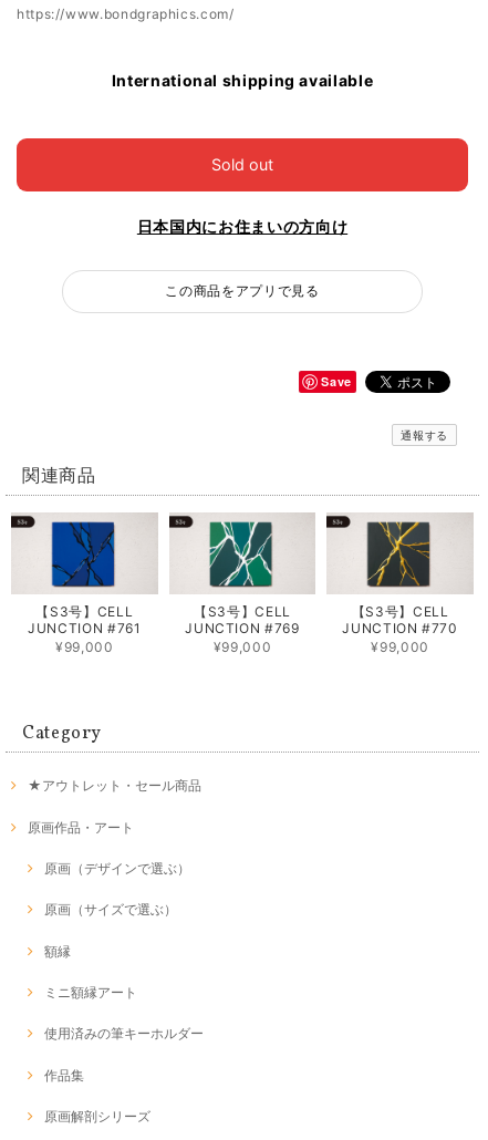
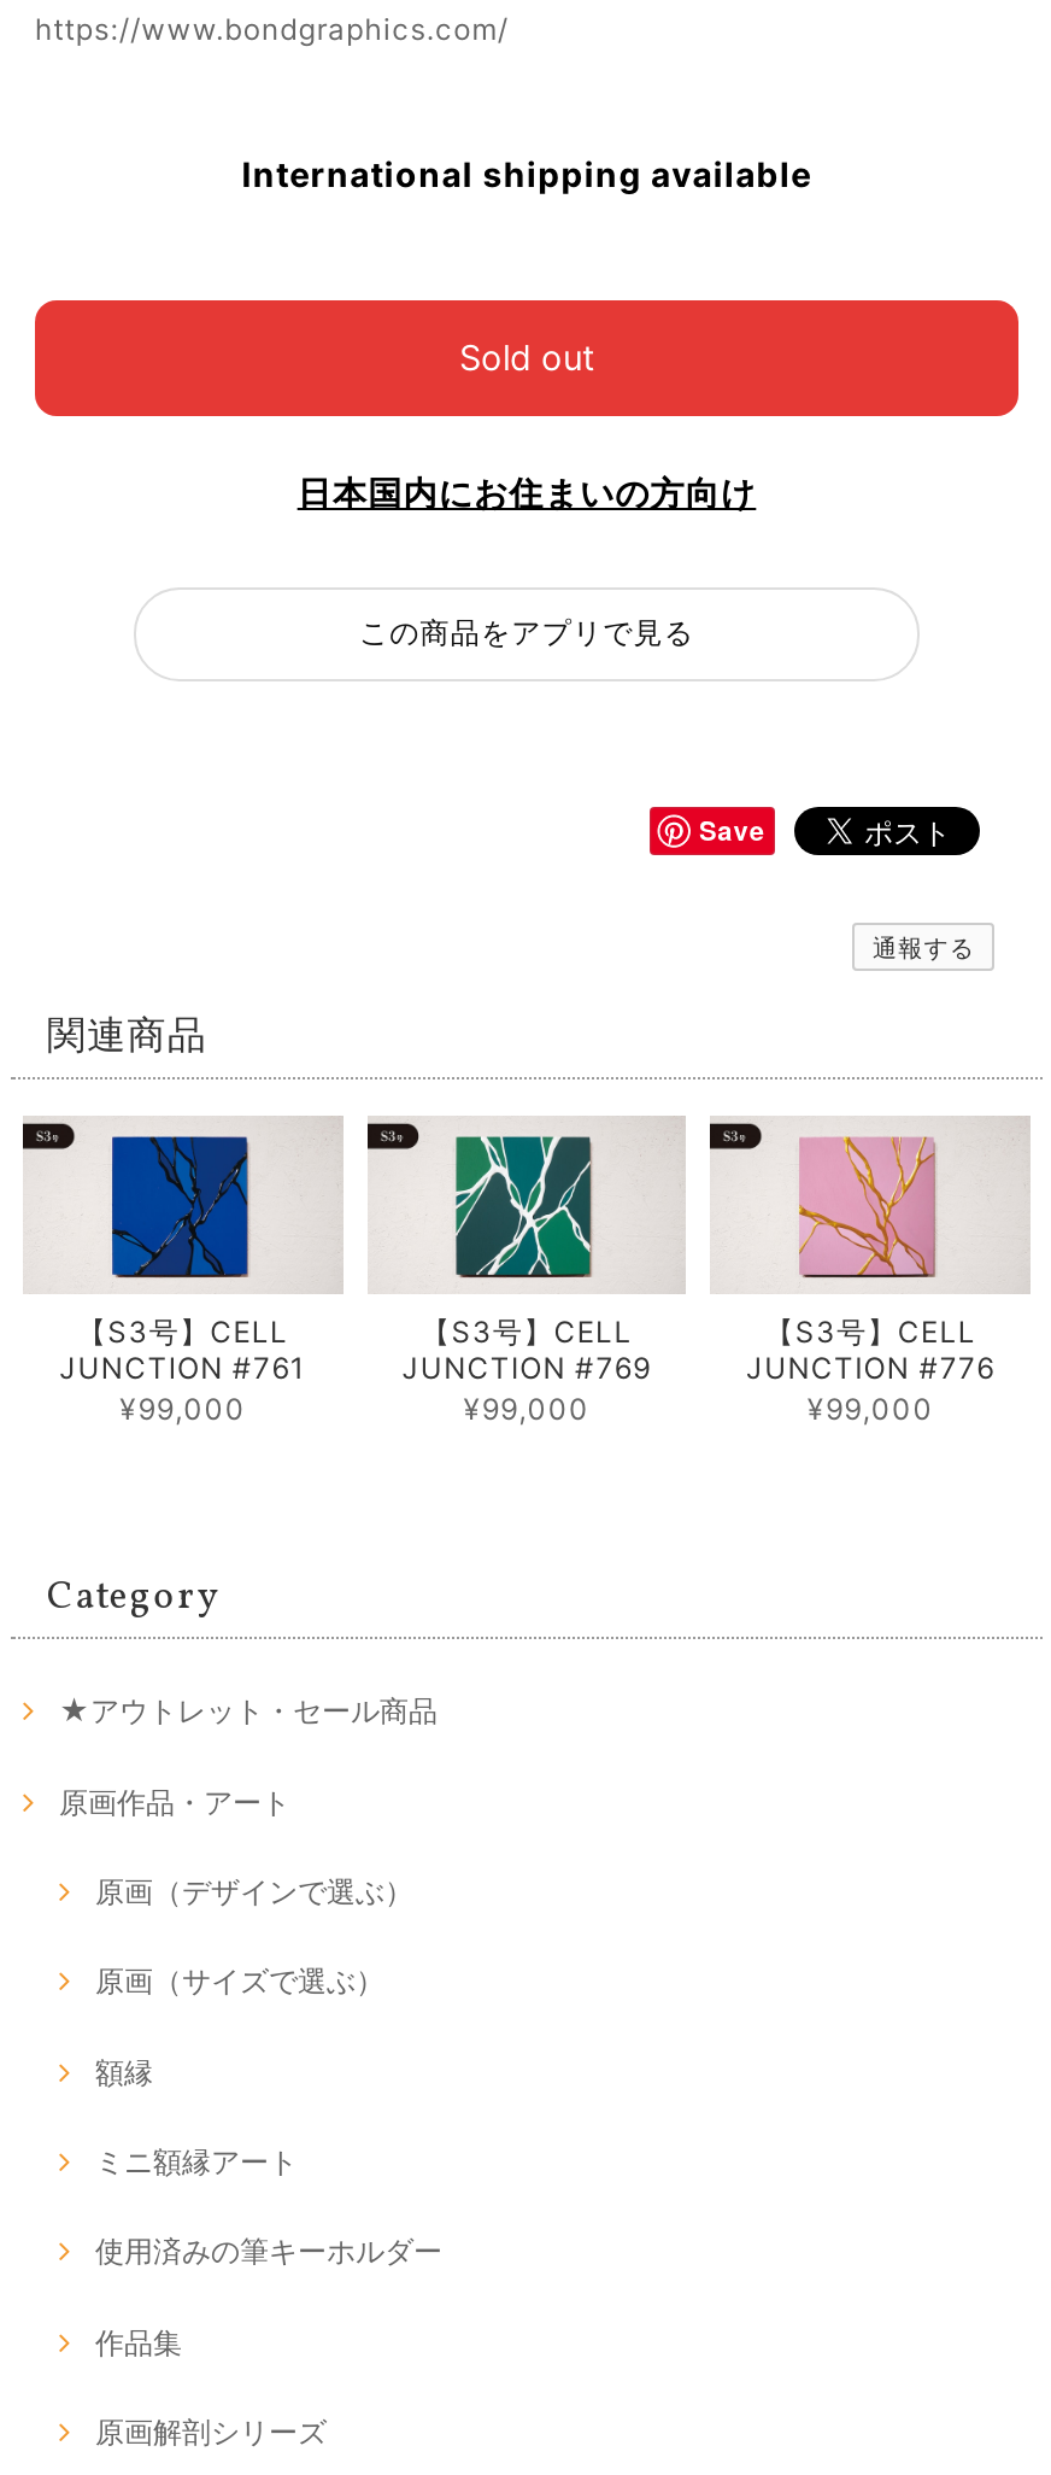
- [image]
- JUNCTION #770
+ [image]
+ JUNCTION #776
